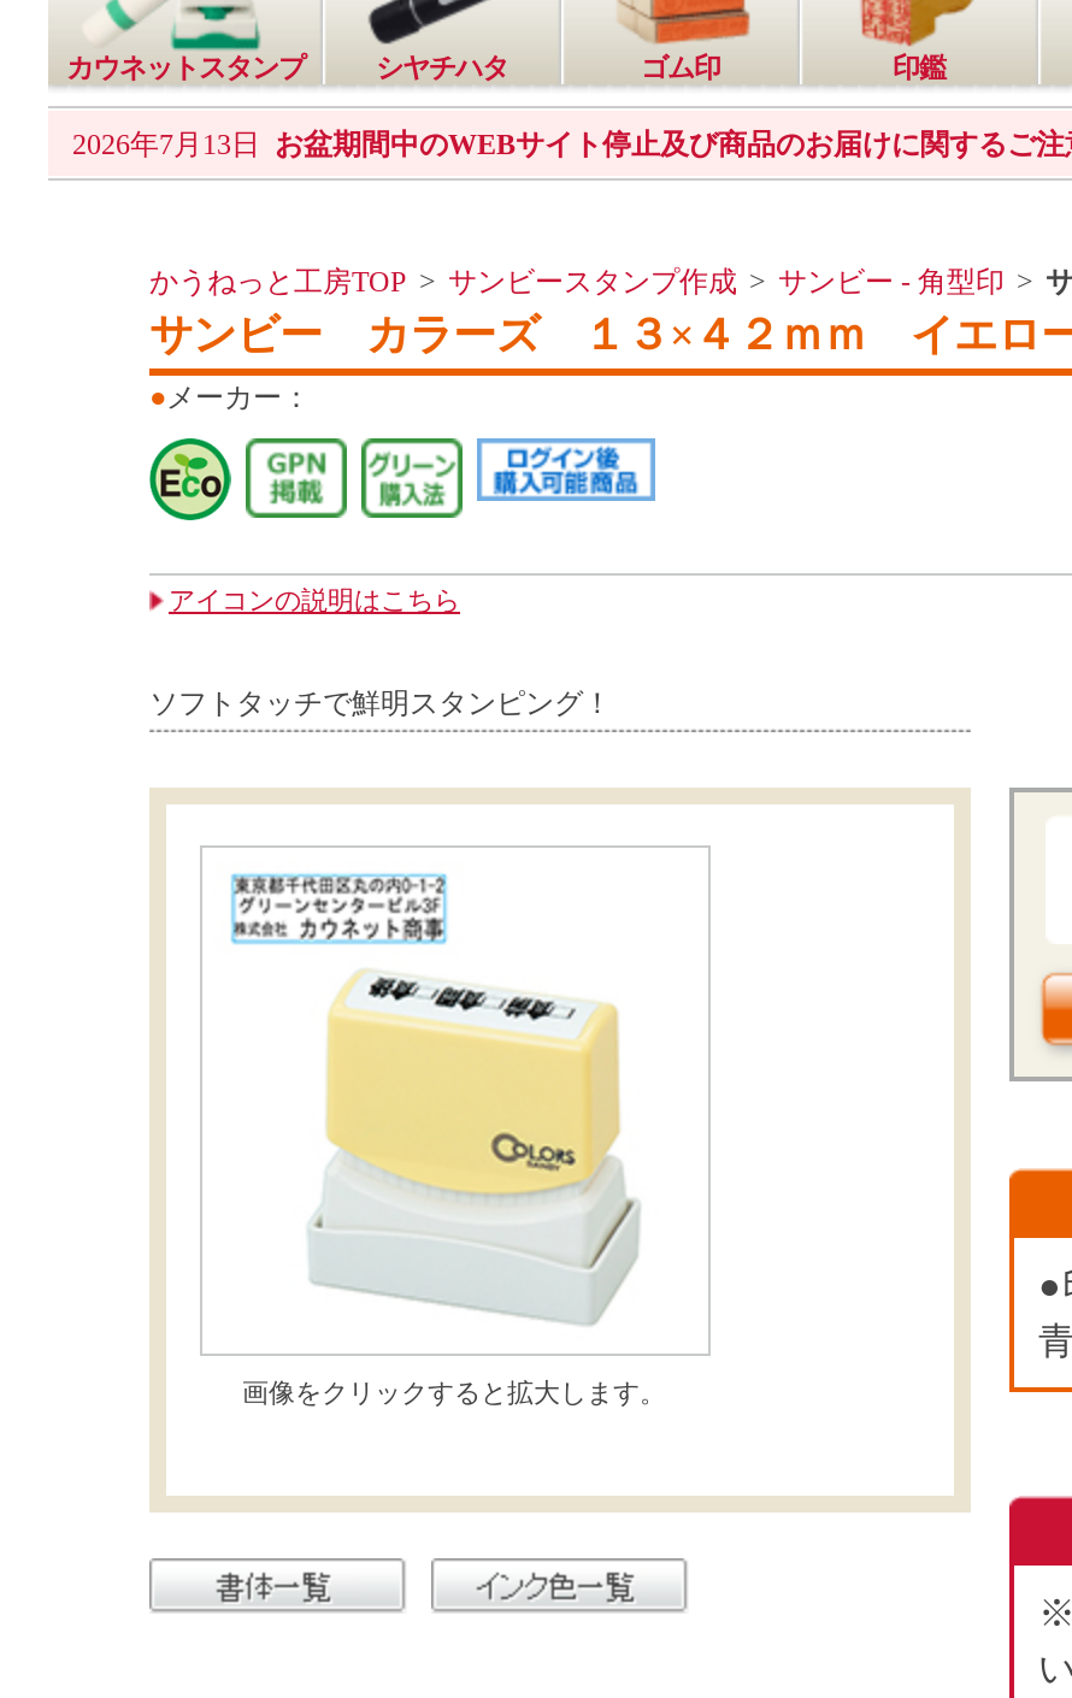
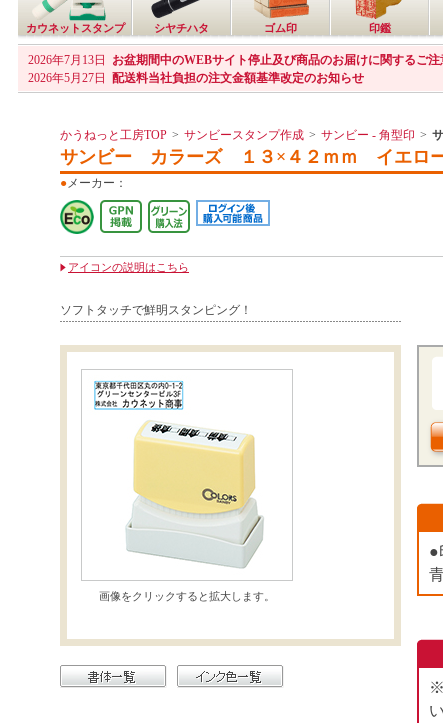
+ 2026年5月27日配送料当社負担の注文金額基準改定のお知らせ
